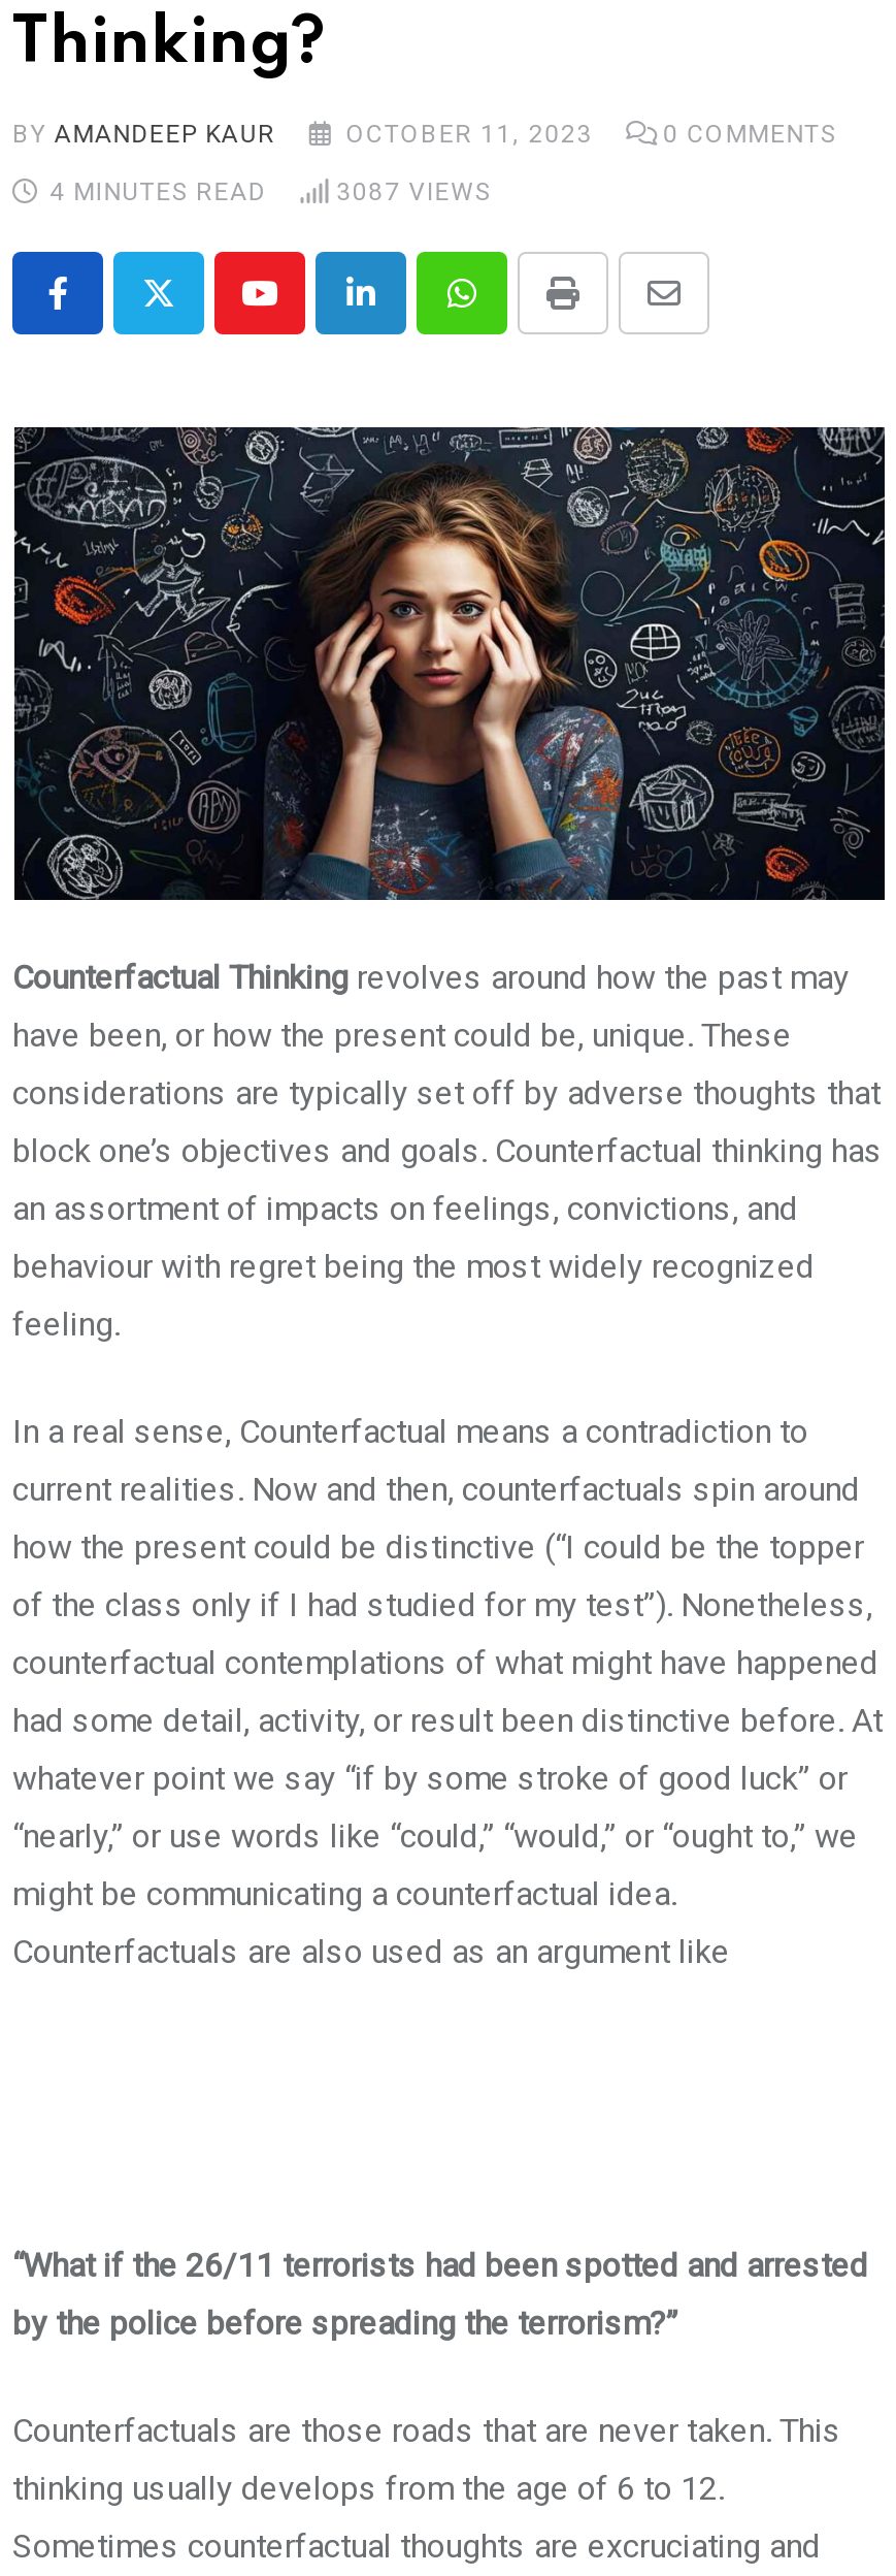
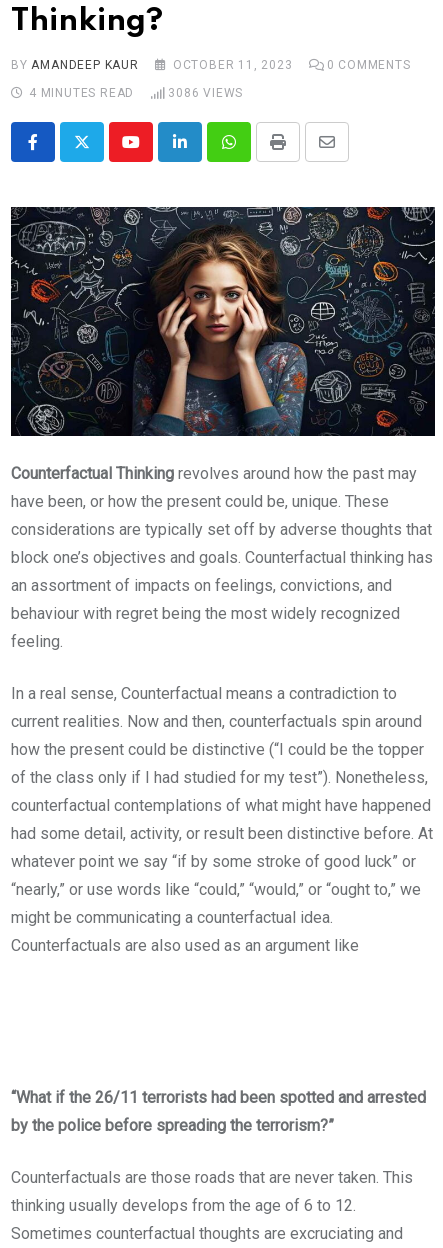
- 3087 VIEWS
+ 3086 VIEWS
